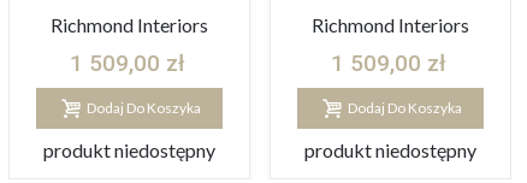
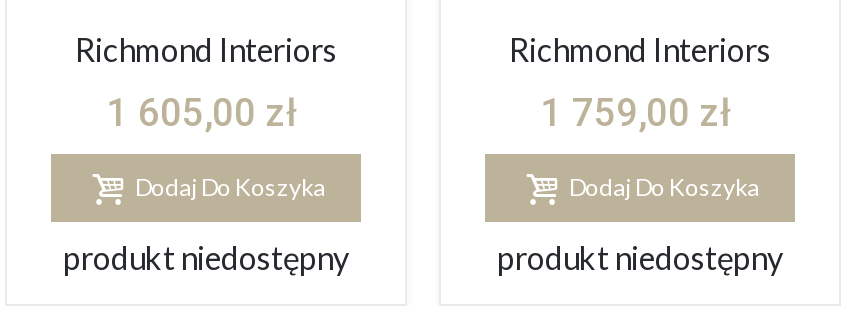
- 1 509,00 zł
+ 1 605,00 zł

- 1 509,00 zł
+ 1 759,00 zł
